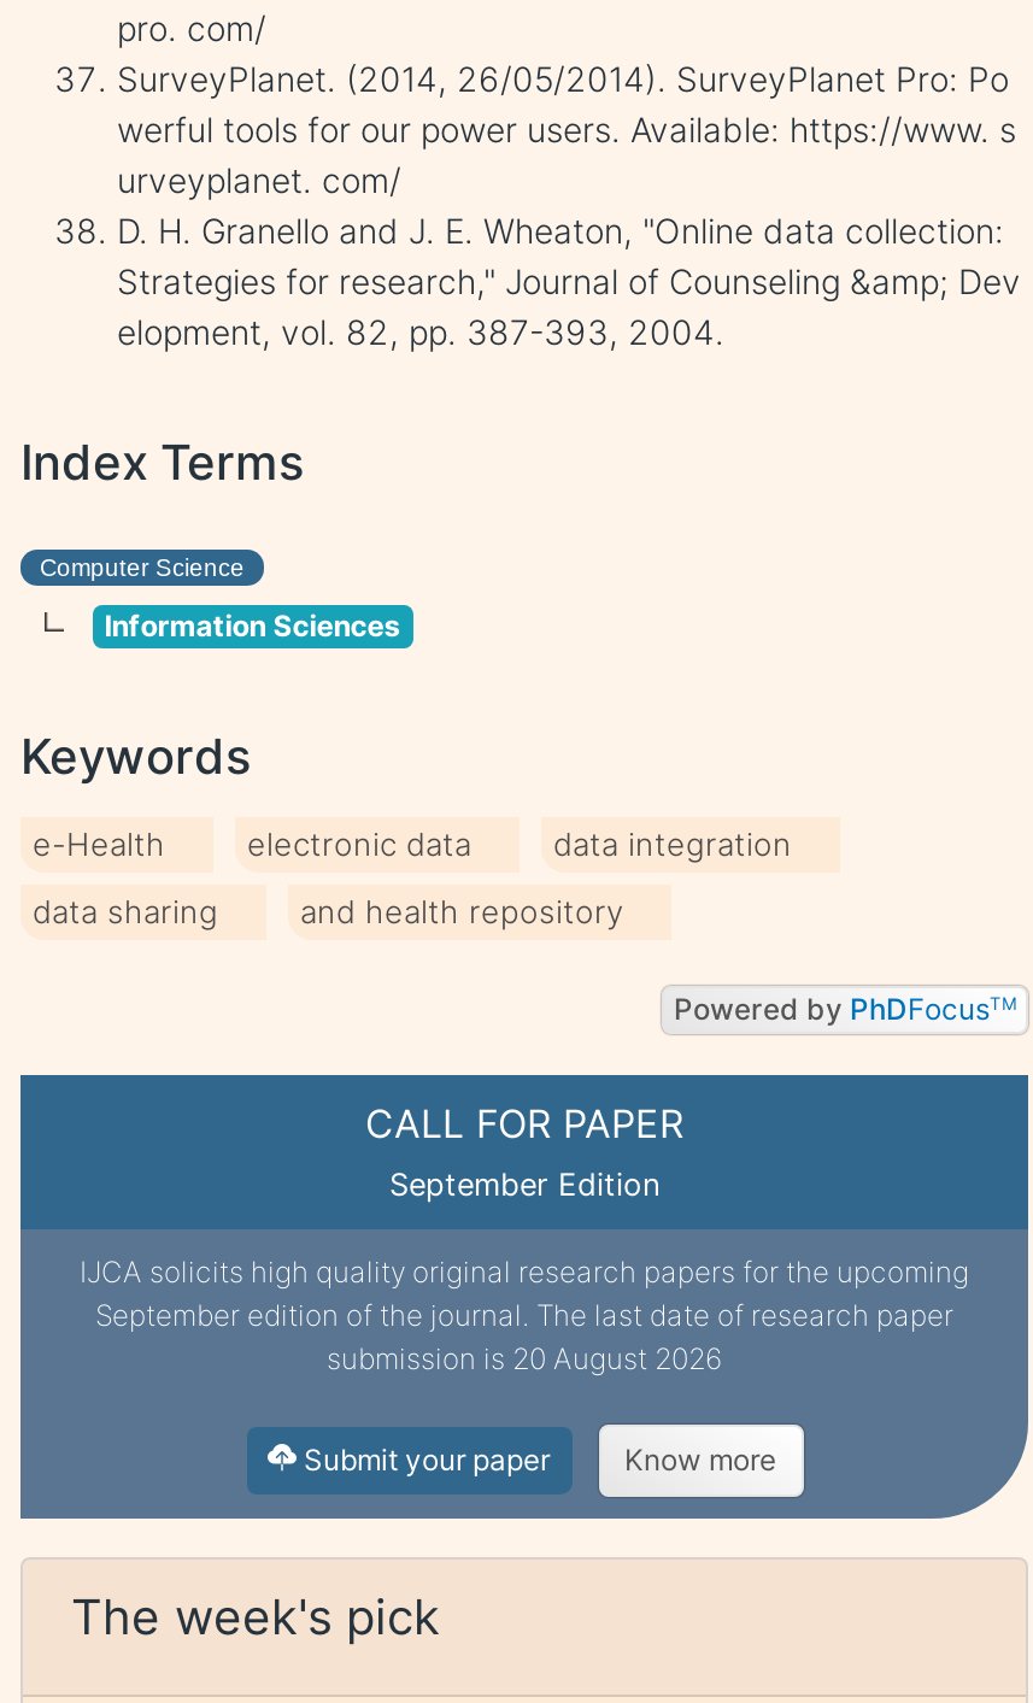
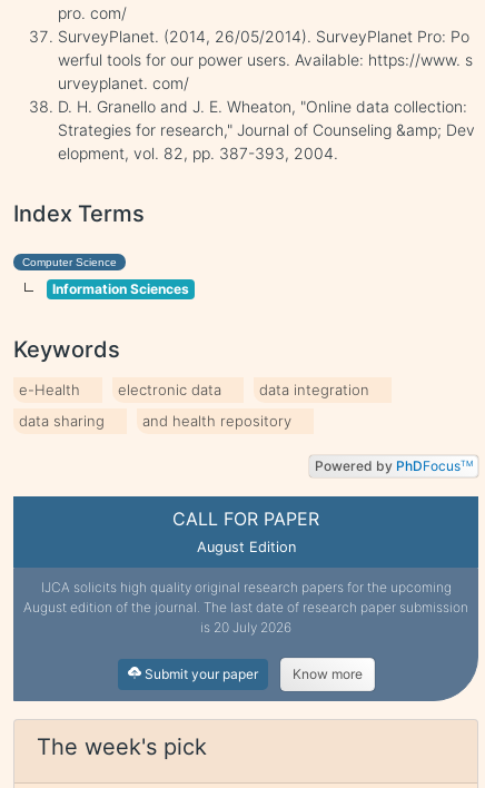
- September Edition
+ August Edition

- September edition of the journal. The last date of research paper
- submission is 20 August 2026
+ August edition of the journal. The last date of research paper submission
+ is 20 July 2026
